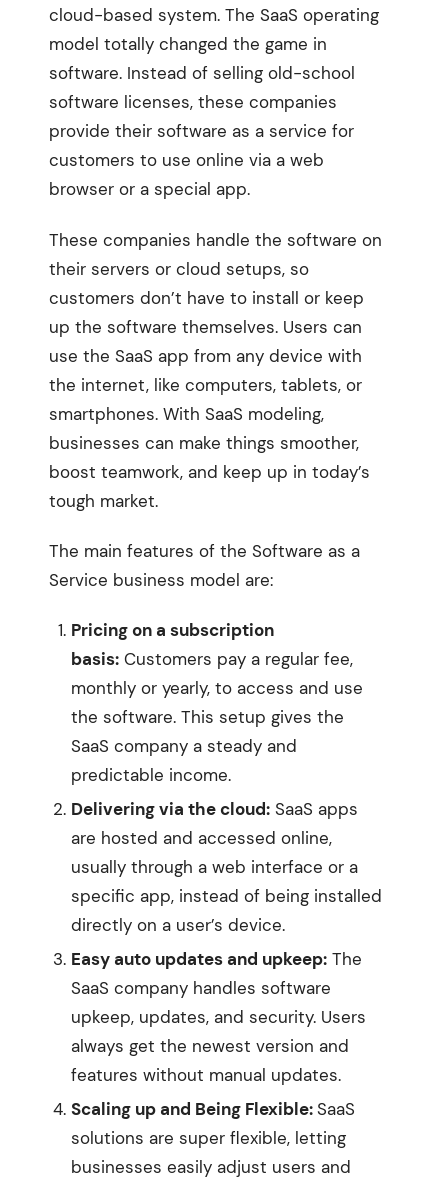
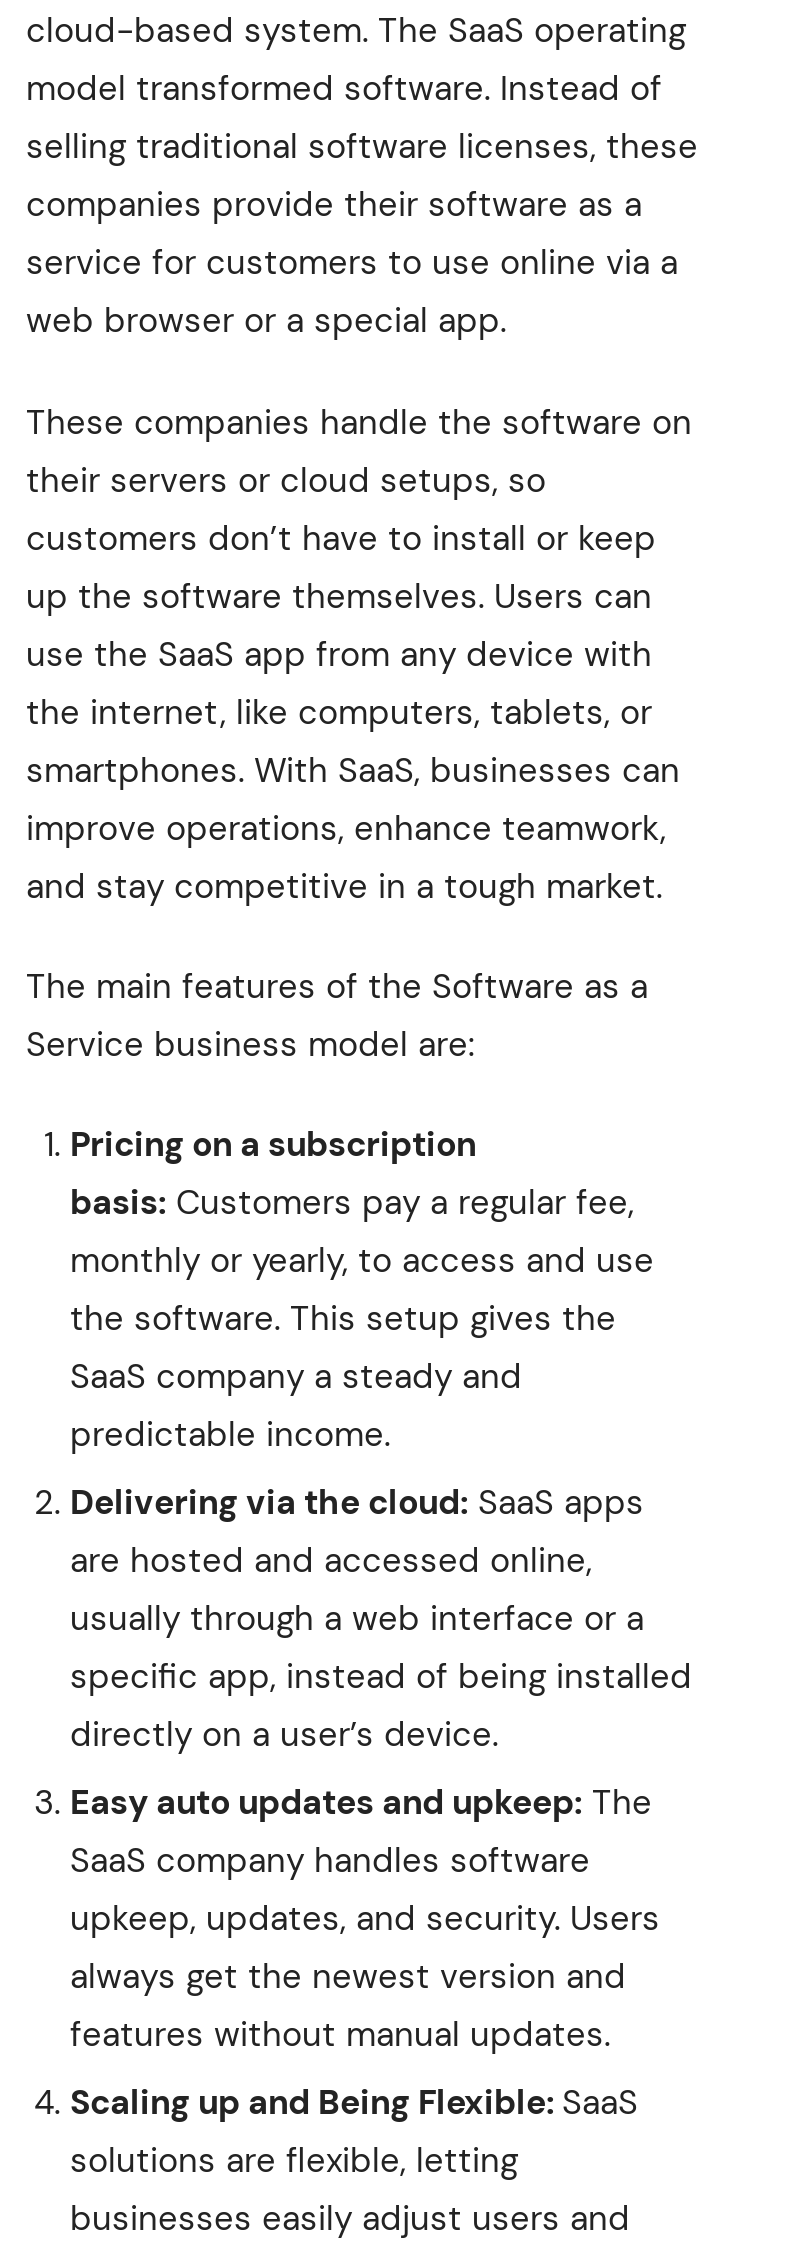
- model totally changed the game in
- software. Instead of selling old-school
- software licenses, these companies
- provide their software as a service for
- customers to use online via a web
- browser or a special app.
+ model transformed software. Instead of
+ selling traditional software licenses, these
+ companies provide their software as a
+ service for customers to use online via a
+ web browser or a special app.

- smartphones. With SaaS modeling,
- businesses can make things smoother,
- boost teamwork, and keep up in today’s
- tough market.
+ smartphones. With SaaS, businesses can
+ improve operations, enhance teamwork,
+ and stay competitive in a tough market.

- solutions are super flexible, letting
+ solutions are flexible, letting
